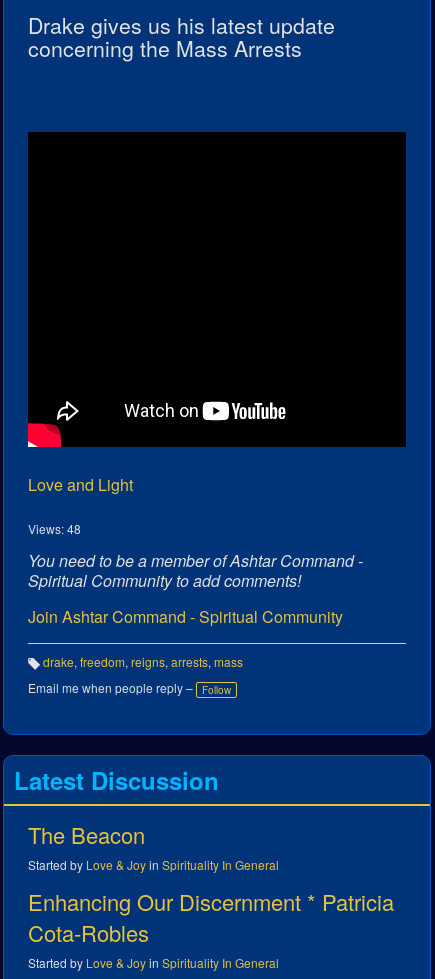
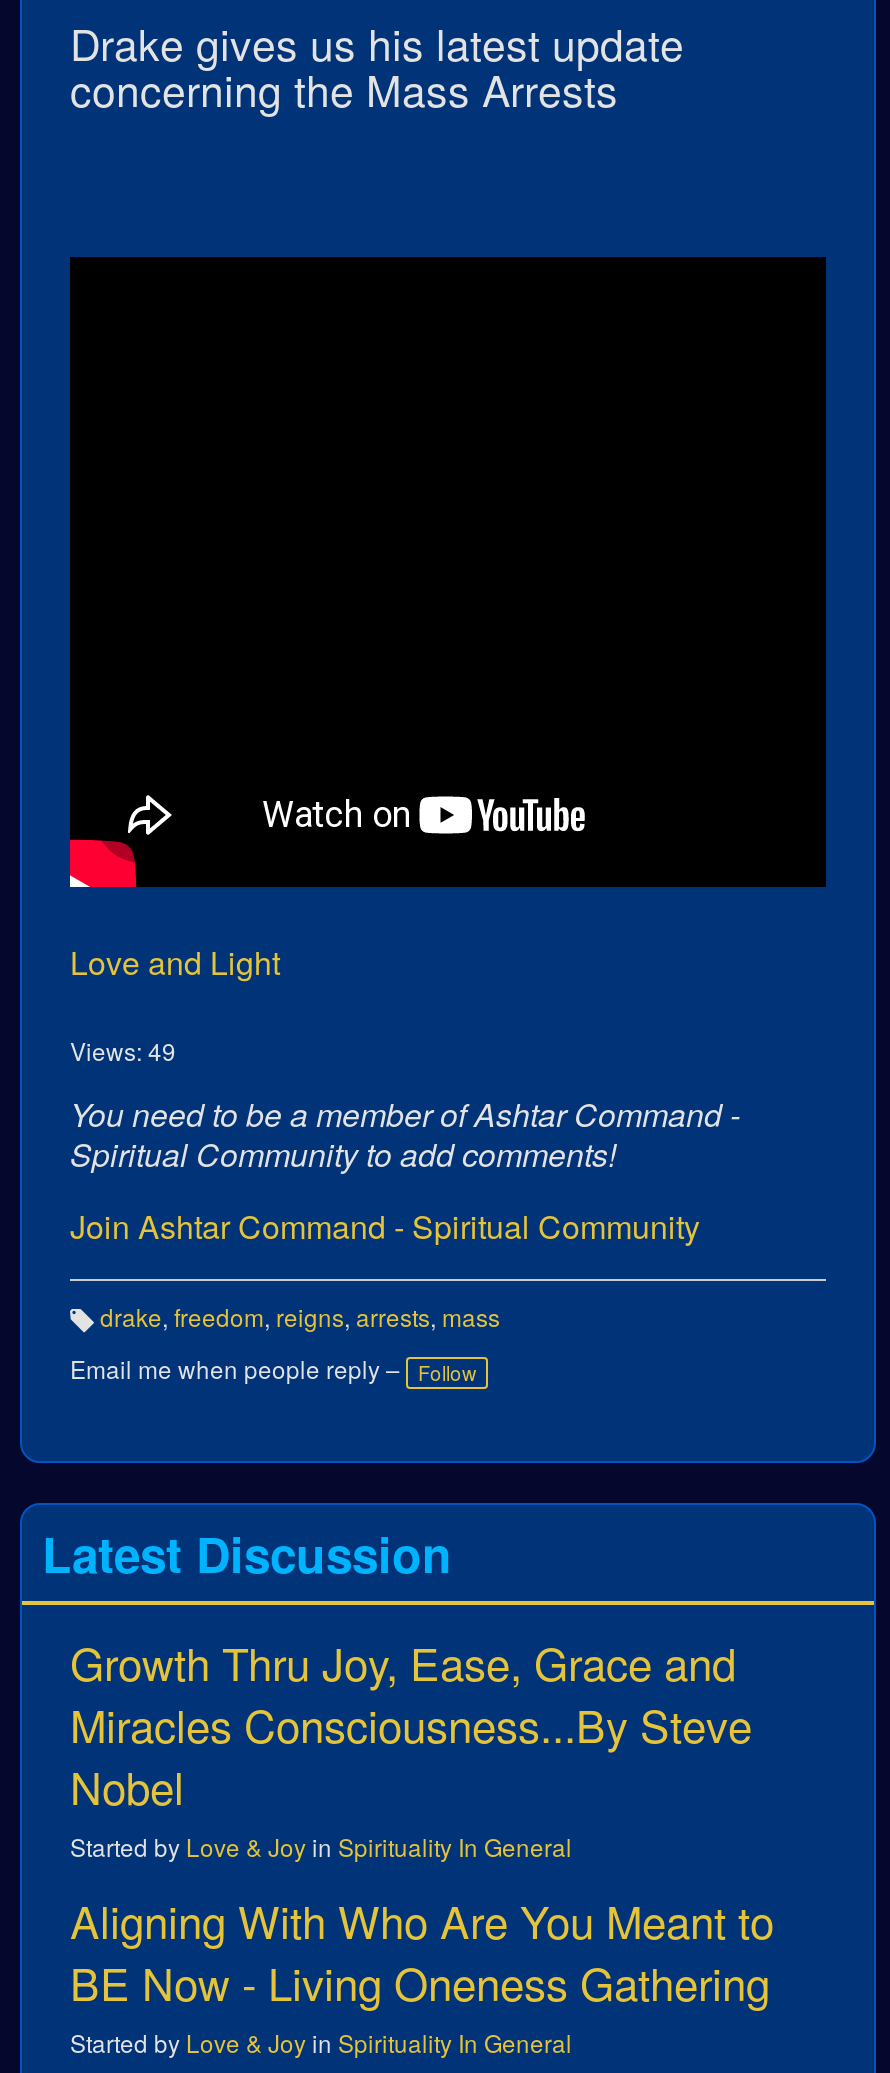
- Views: 48
+ Views: 49

- The Beacon
+ Growth Thru Joy, Ease, Grace and
+ Miracles Consciousness...By Steve
+ Nobel

- Enhancing Our Discernment * Patricia
- Cota-Robles
+ Aligning With Who Are You Meant to
+ BE Now - Living Oneness Gathering
